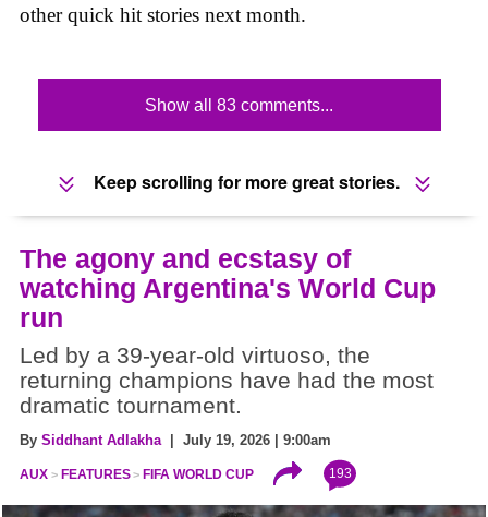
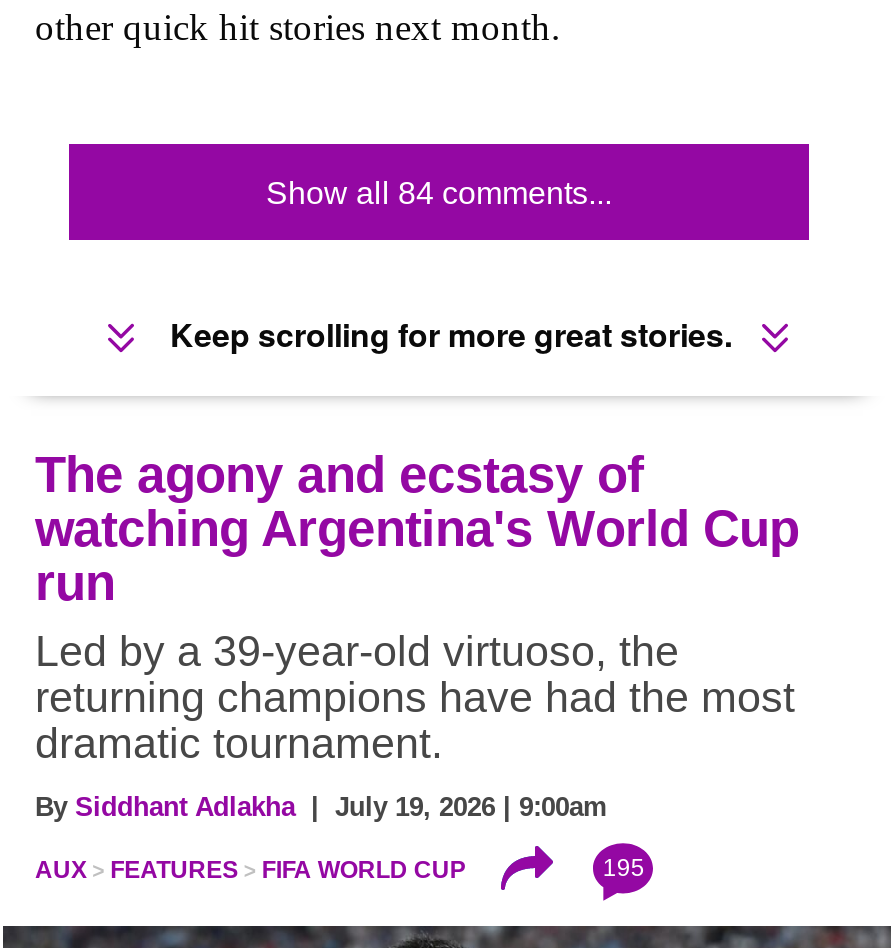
- Show all 83 comments...
+ Show all 84 comments...

- 193
+ 195
